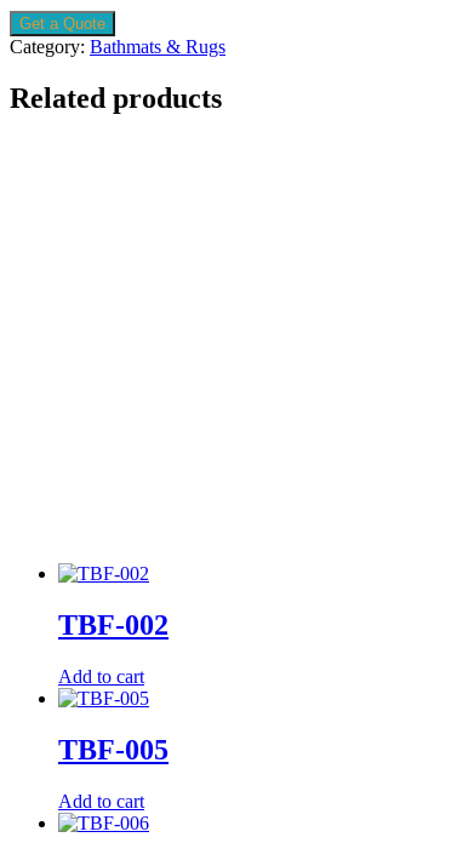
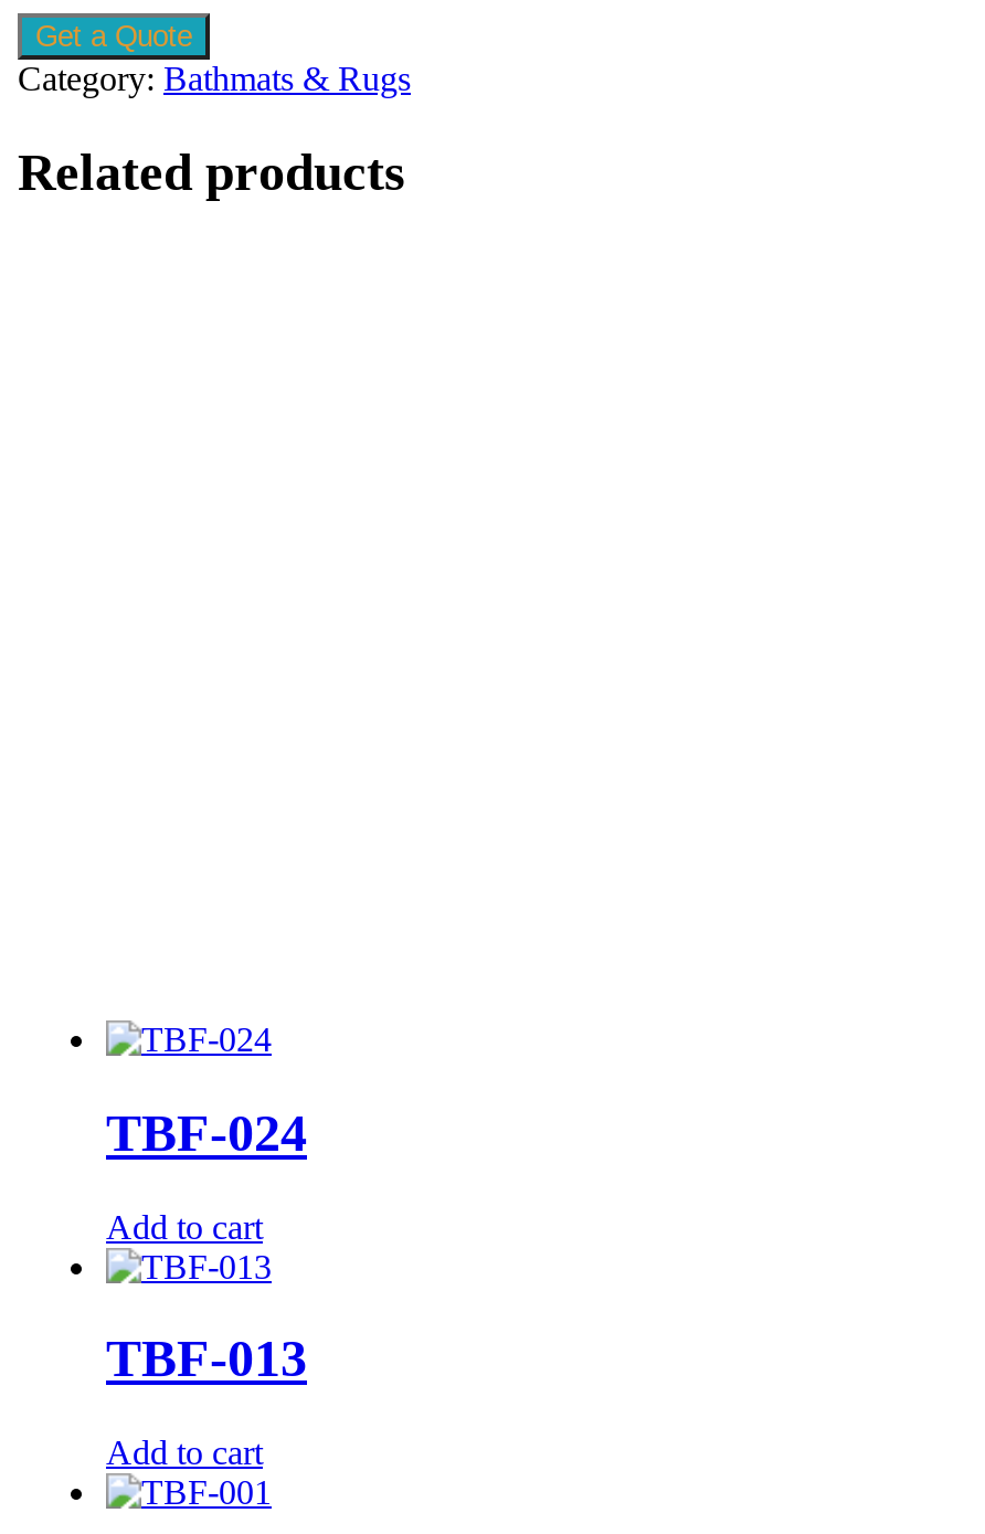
- TBF-002
+ TBF-024

- TBF-005
+ TBF-013
